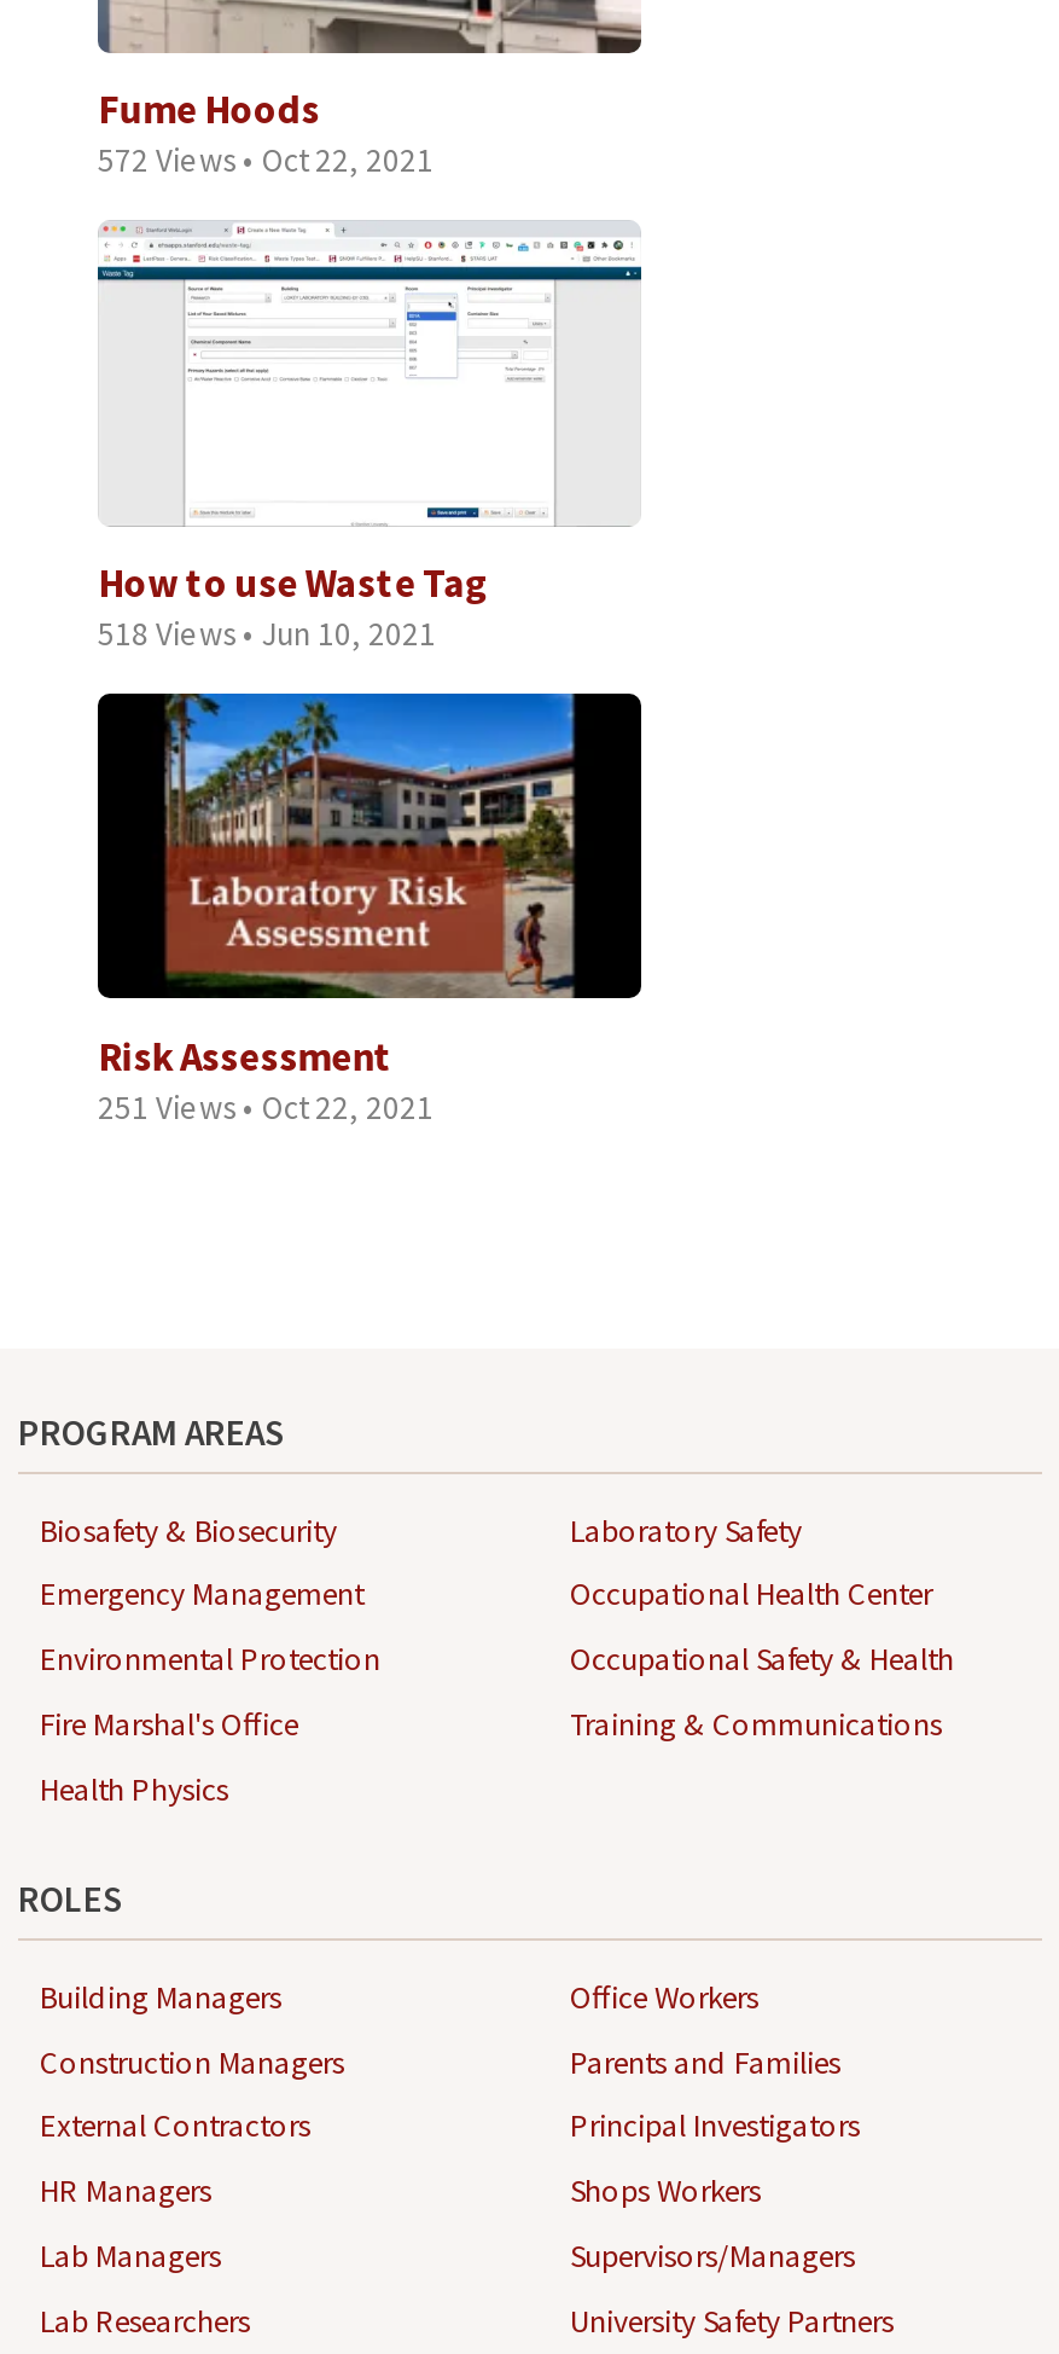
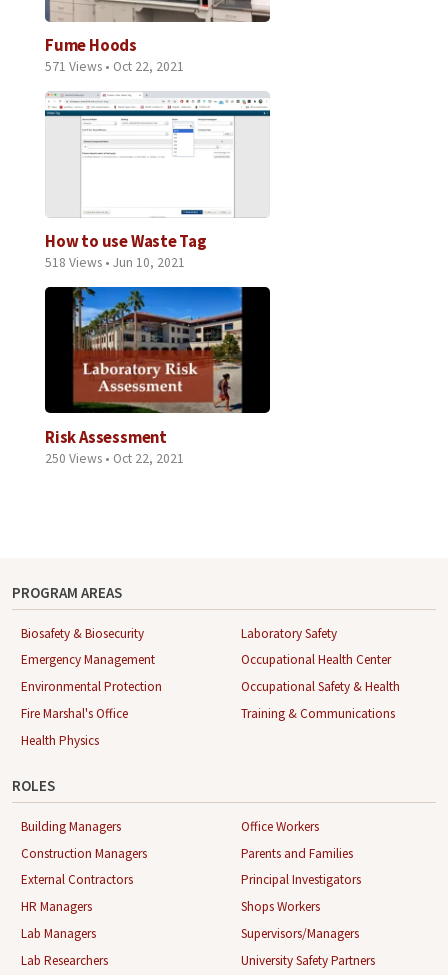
- 572 Views • Oct 22, 2021
+ 571 Views • Oct 22, 2021

- 251 Views • Oct 22, 2021
+ 250 Views • Oct 22, 2021
